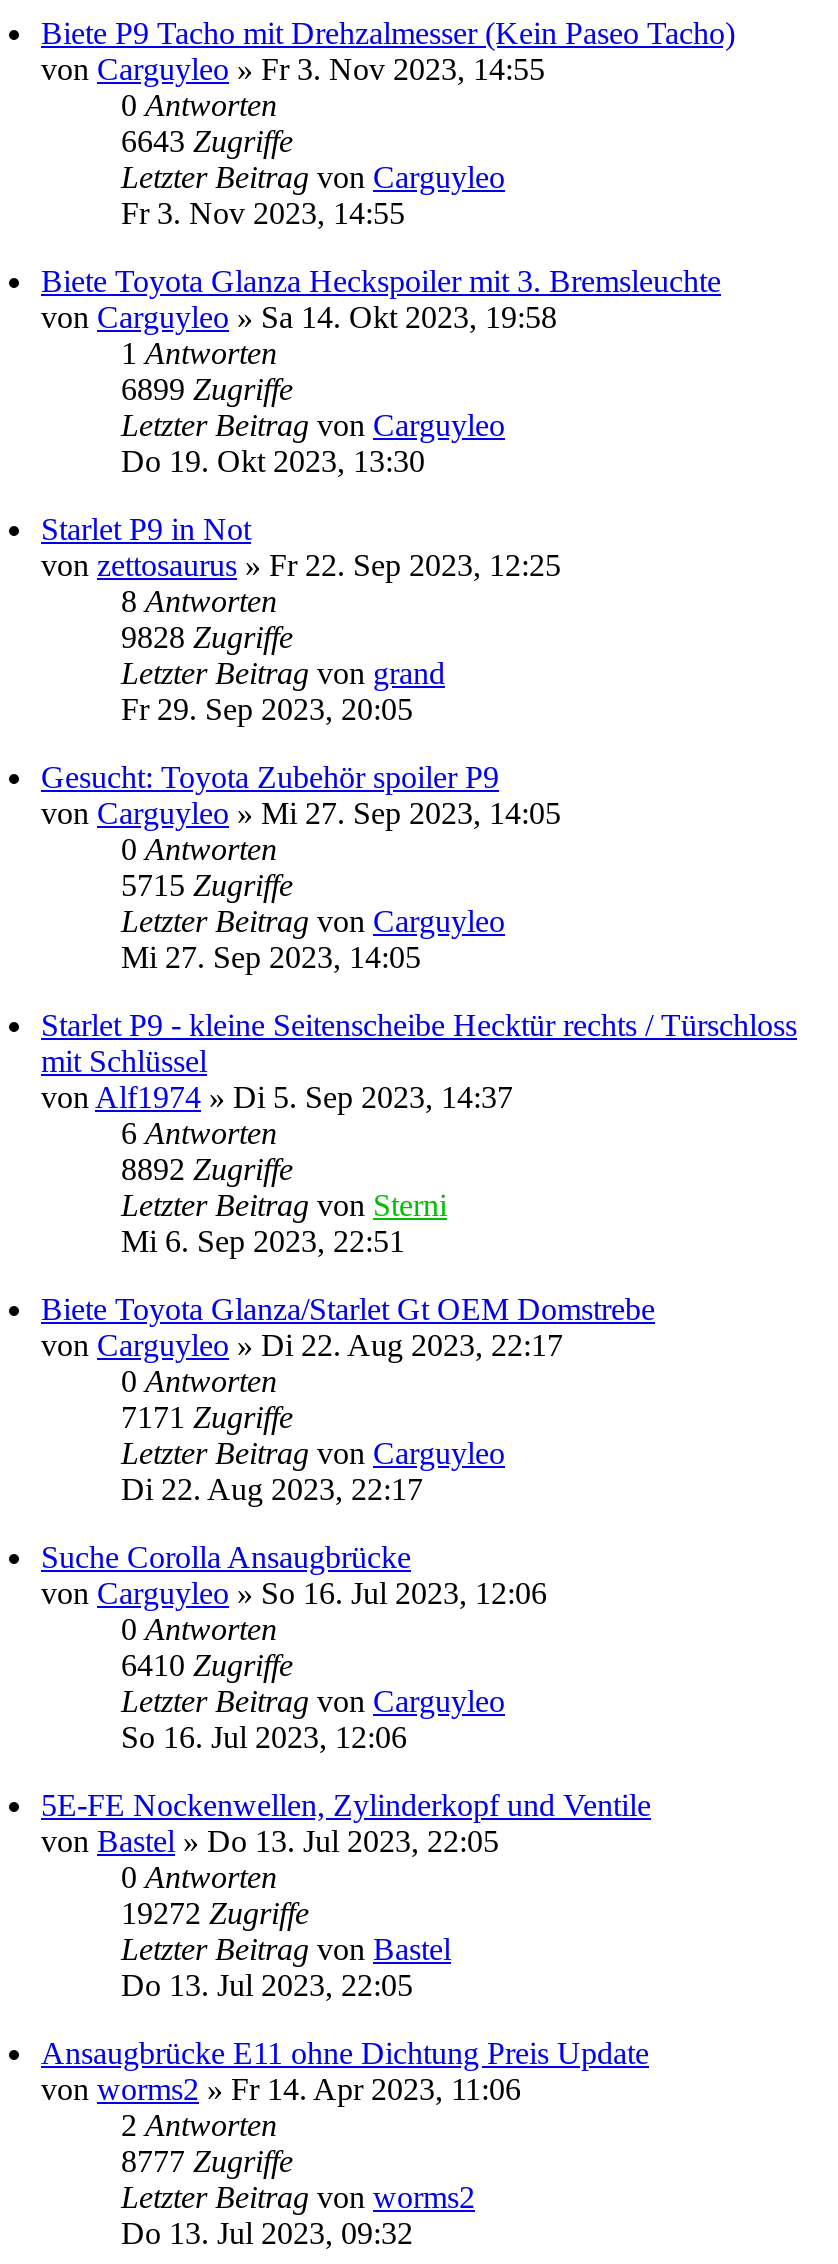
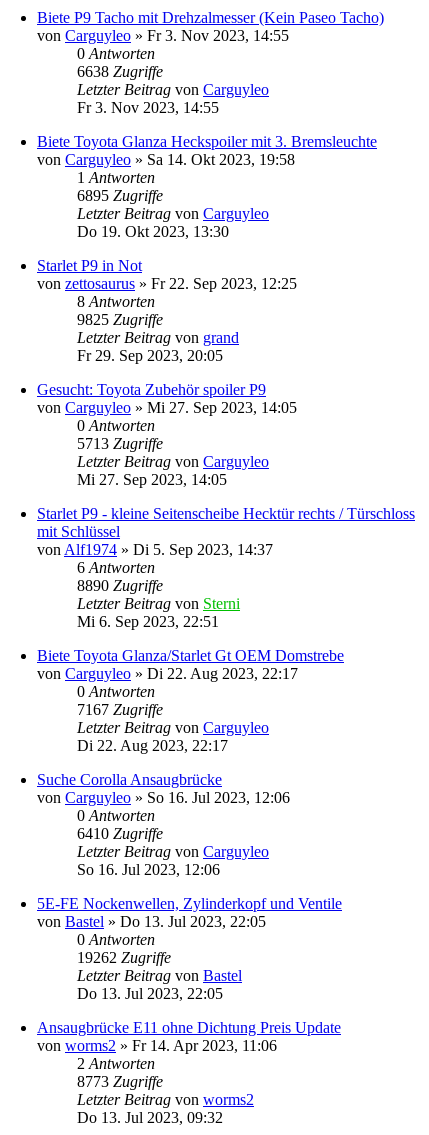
- 6643 Zugriffe
+ 6638 Zugriffe

- 6899 Zugriffe
+ 6895 Zugriffe

- 9828 Zugriffe
+ 9825 Zugriffe

- 5715 Zugriffe
+ 5713 Zugriffe

- 8892 Zugriffe
+ 8890 Zugriffe

- 7171 Zugriffe
+ 7167 Zugriffe

- 19272 Zugriffe
+ 19262 Zugriffe

- 8777 Zugriffe
+ 8773 Zugriffe
